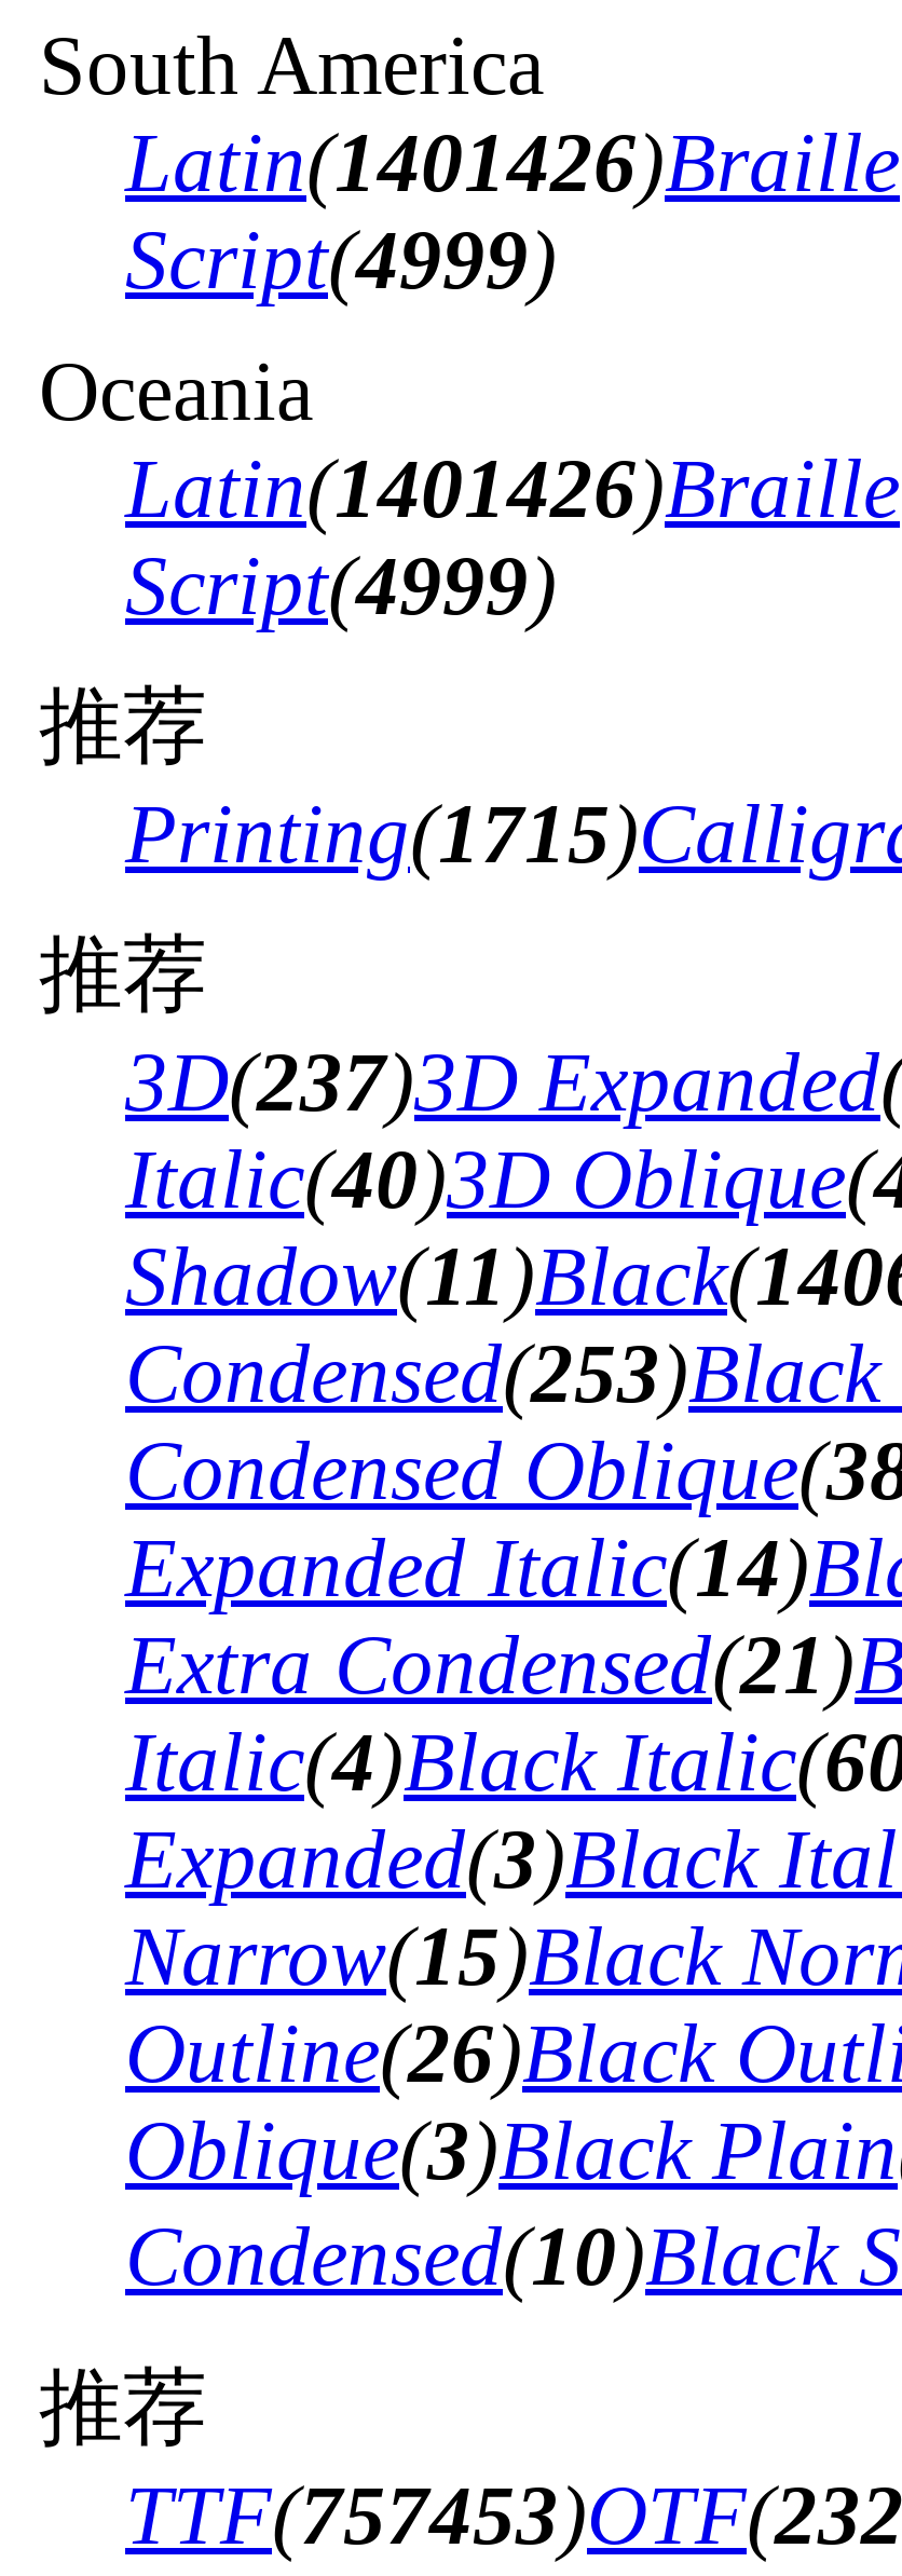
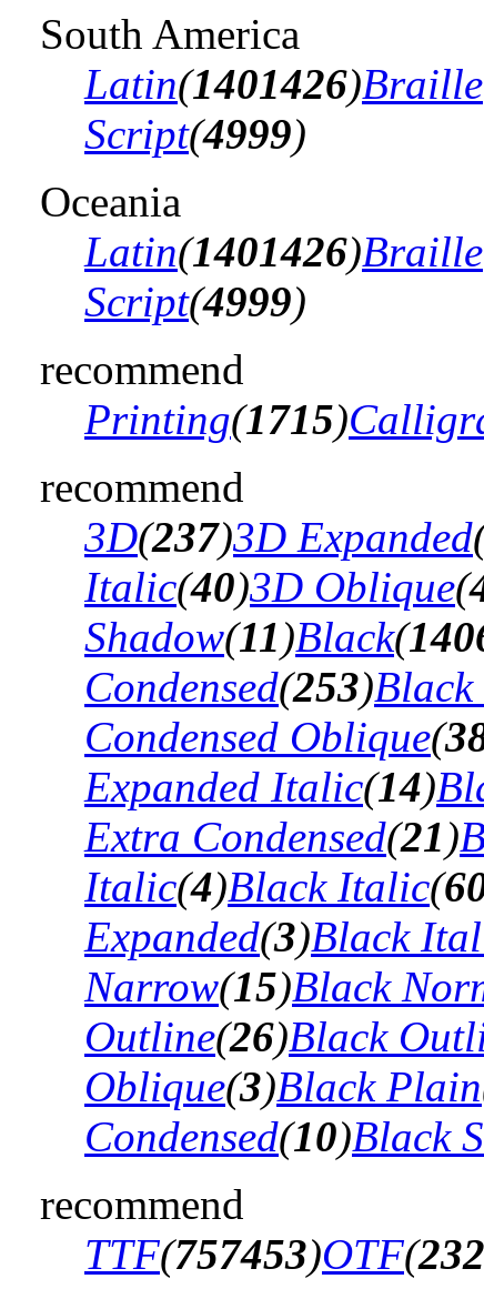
- 推荐
+ recommend

- 推荐
+ recommend

- 推荐
+ recommend
